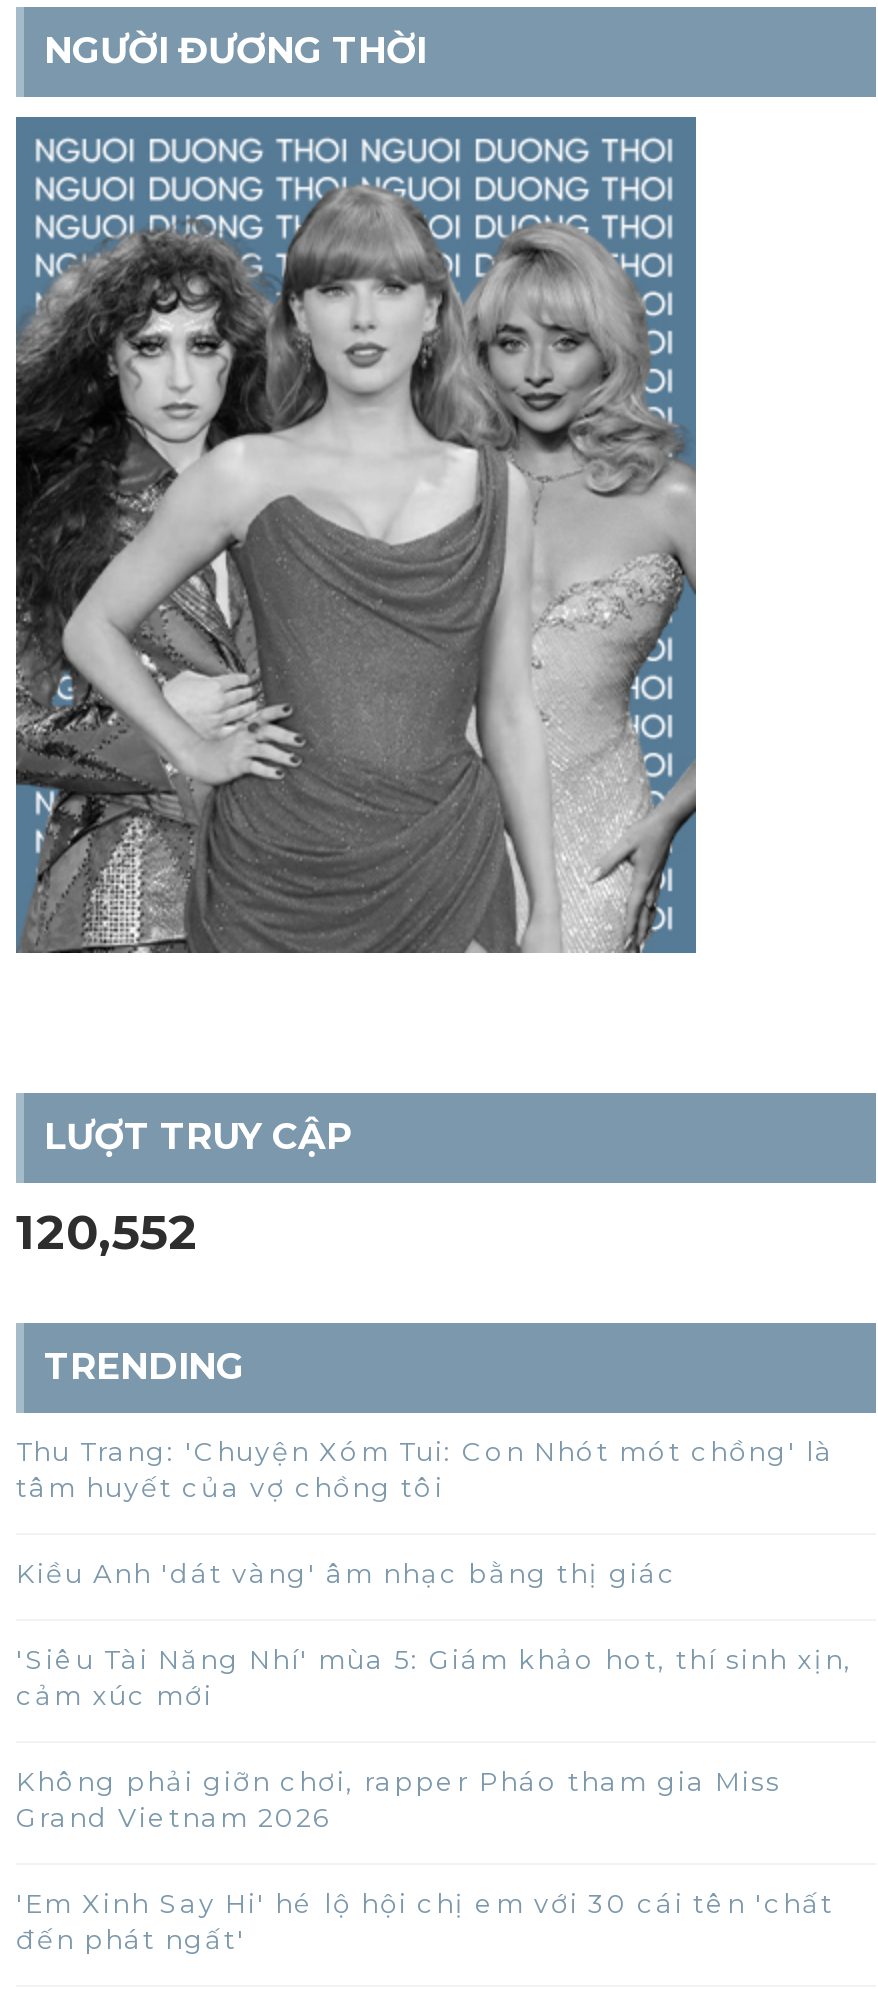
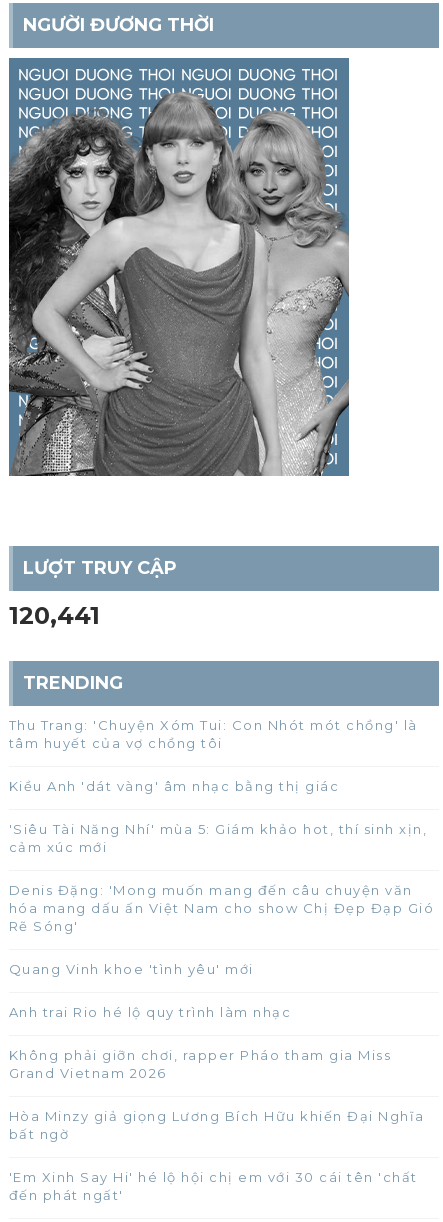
- 120,552
+ 120,441

+ Denis Đặng: 'Mong muốn mang đến câu chuyện văn
+ hóa mang dấu ấn Việt Nam cho show Chị Đẹp Đạp Gió
+ Rẽ Sóng'
+ Quang Vinh khoe 'tình yêu' mới
+ Anh trai Rio hé lộ quy trình làm nhạc

+ Hòa Minzy giả giọng Lương Bích Hữu khiến Đại Nghĩa
+ bất ngờ
